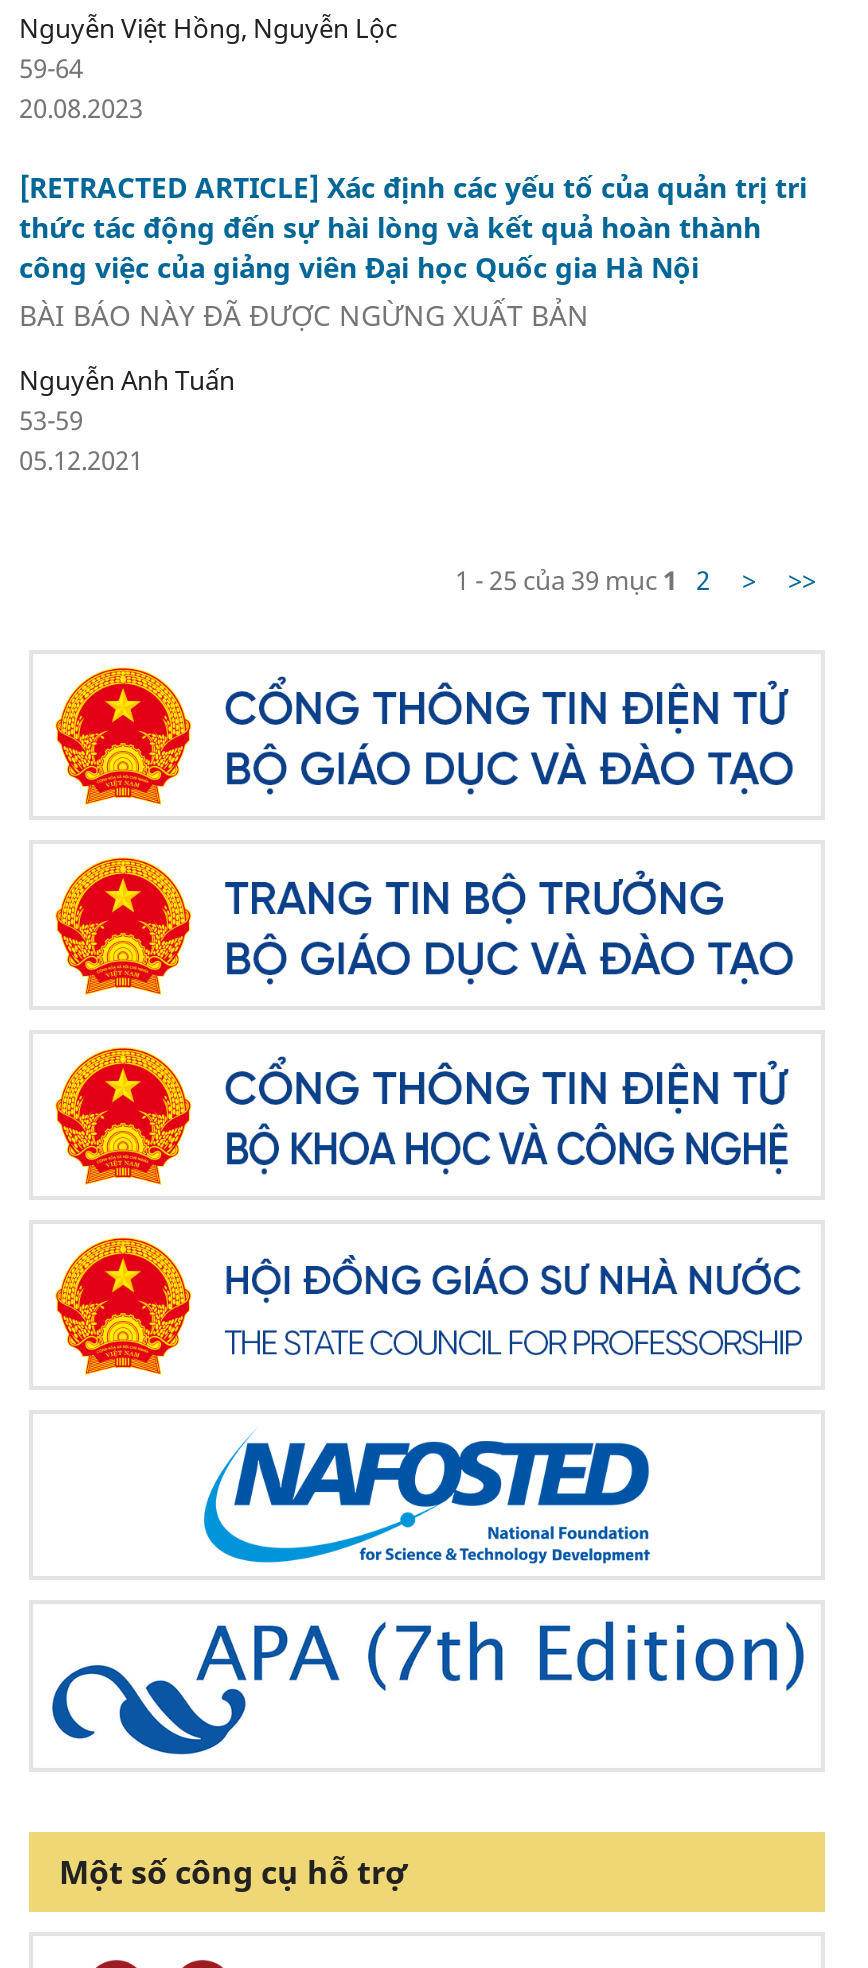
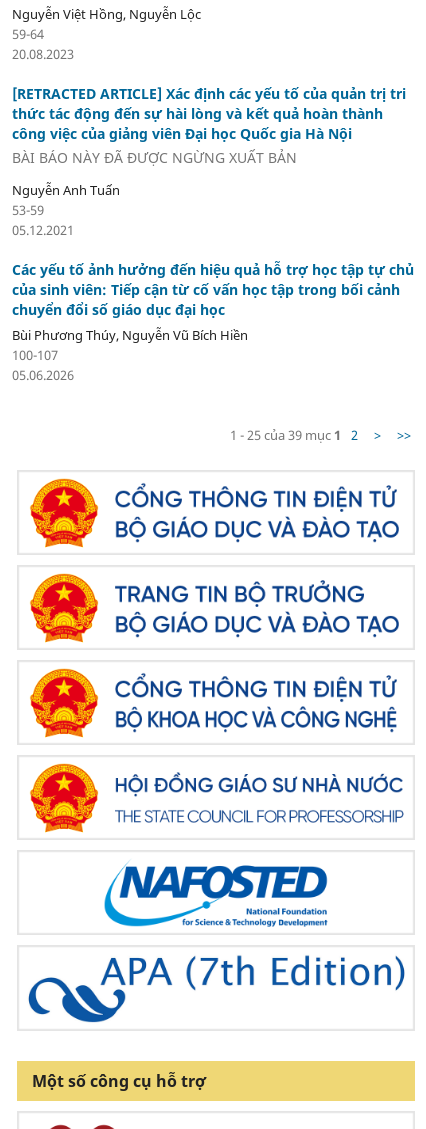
+ Các yếu tố ảnh hưởng đến hiệu quả hỗ trợ học tập tự chủ
+ của sinh viên: Tiếp cận từ cố vấn học tập trong bối cảnh
+ chuyển đổi số giáo dục đại học
+ Bùi Phương Thúy, Nguyễn Vũ Bích Hiền
+ 100-107
+ 05.06.2026
